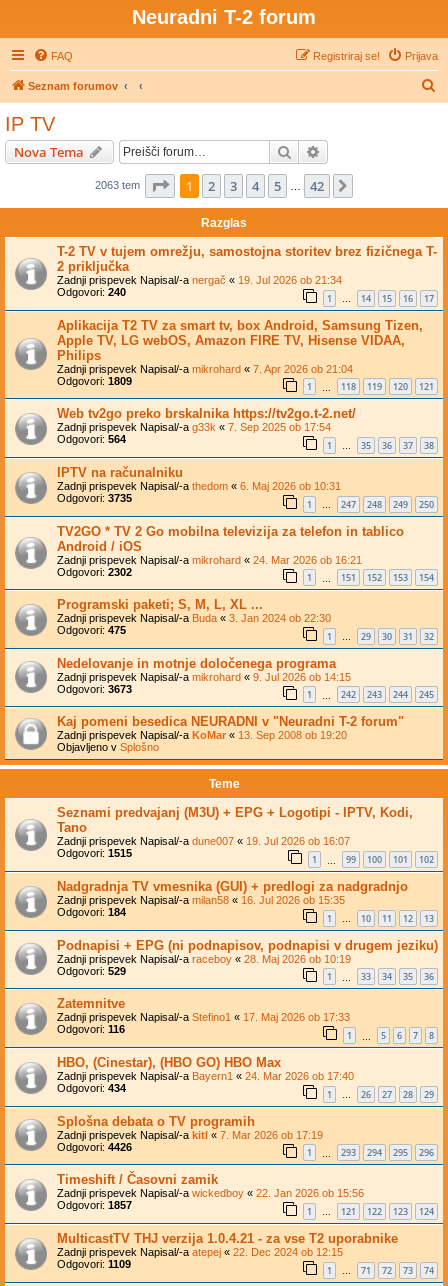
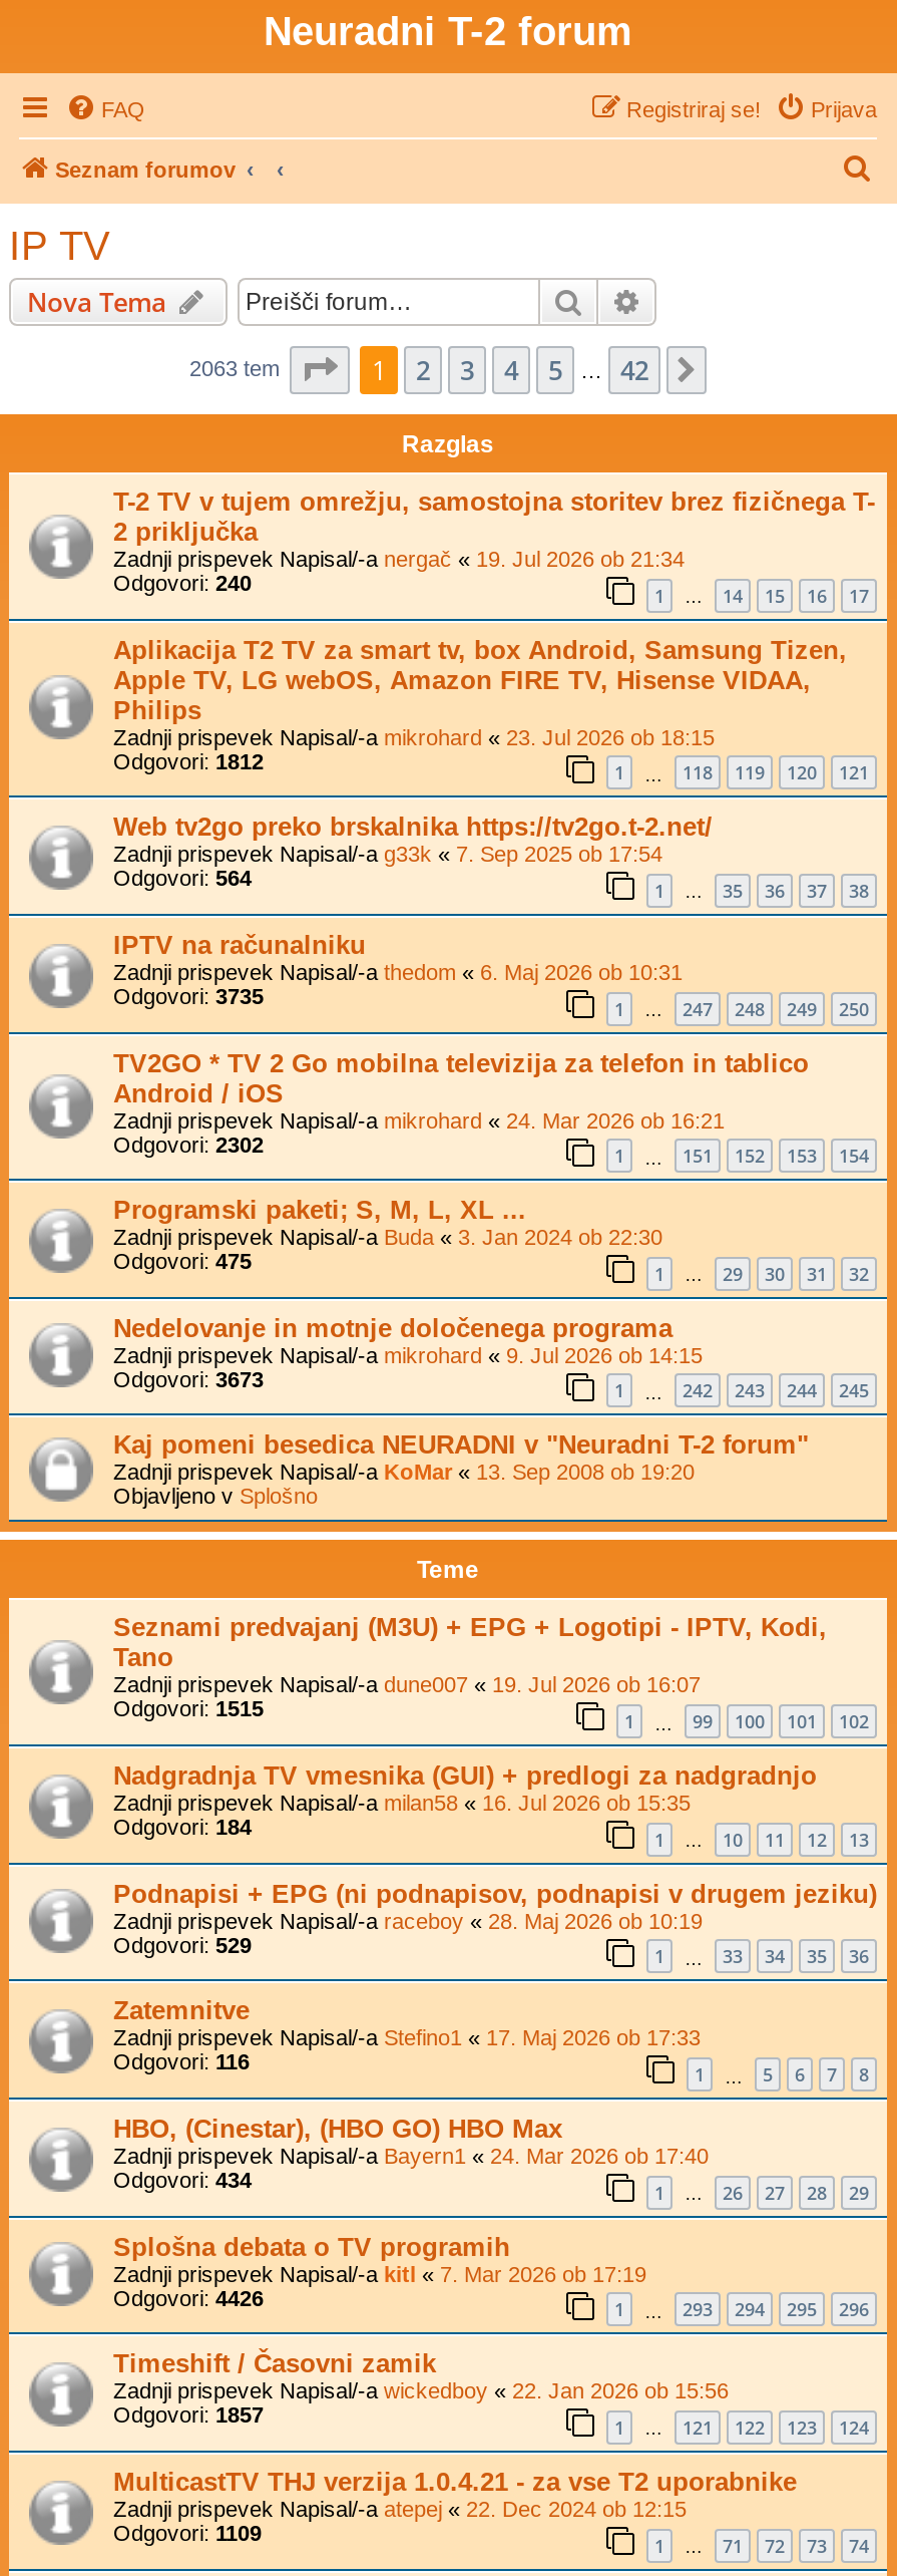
- Zadnji prispevek Napisal/-a mikrohard «7. Apr 2026 ob 21:04
+ Zadnji prispevek Napisal/-a mikrohard «23. Jul 2026 ob 18:15

- Odgovori: 1809
+ Odgovori: 1812
